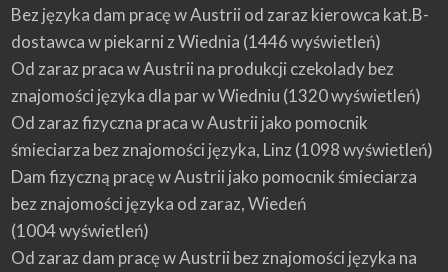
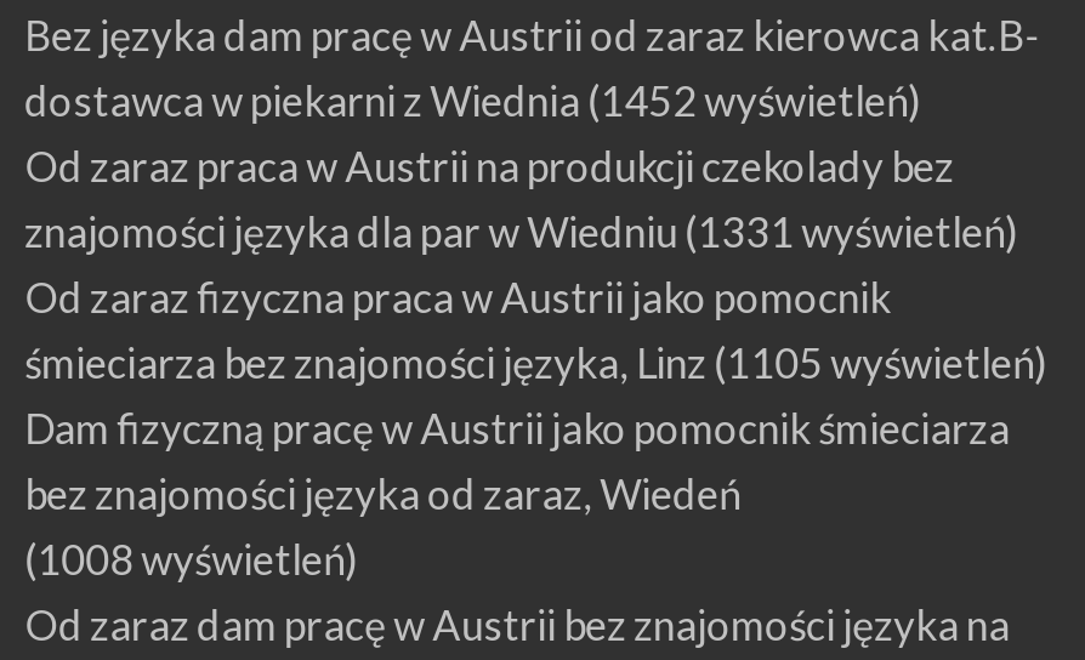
- dostawca w piekarni z Wiednia (1446 wyświetleń)
+ dostawca w piekarni z Wiednia (1452 wyświetleń)

- znajomości języka dla par w Wiedniu (1320 wyświetleń)
+ znajomości języka dla par w Wiedniu (1331 wyświetleń)

- śmieciarza bez znajomości języka, Linz (1098 wyświetleń)
+ śmieciarza bez znajomości języka, Linz (1105 wyświetleń)

- (1004 wyświetleń)
+ (1008 wyświetleń)
